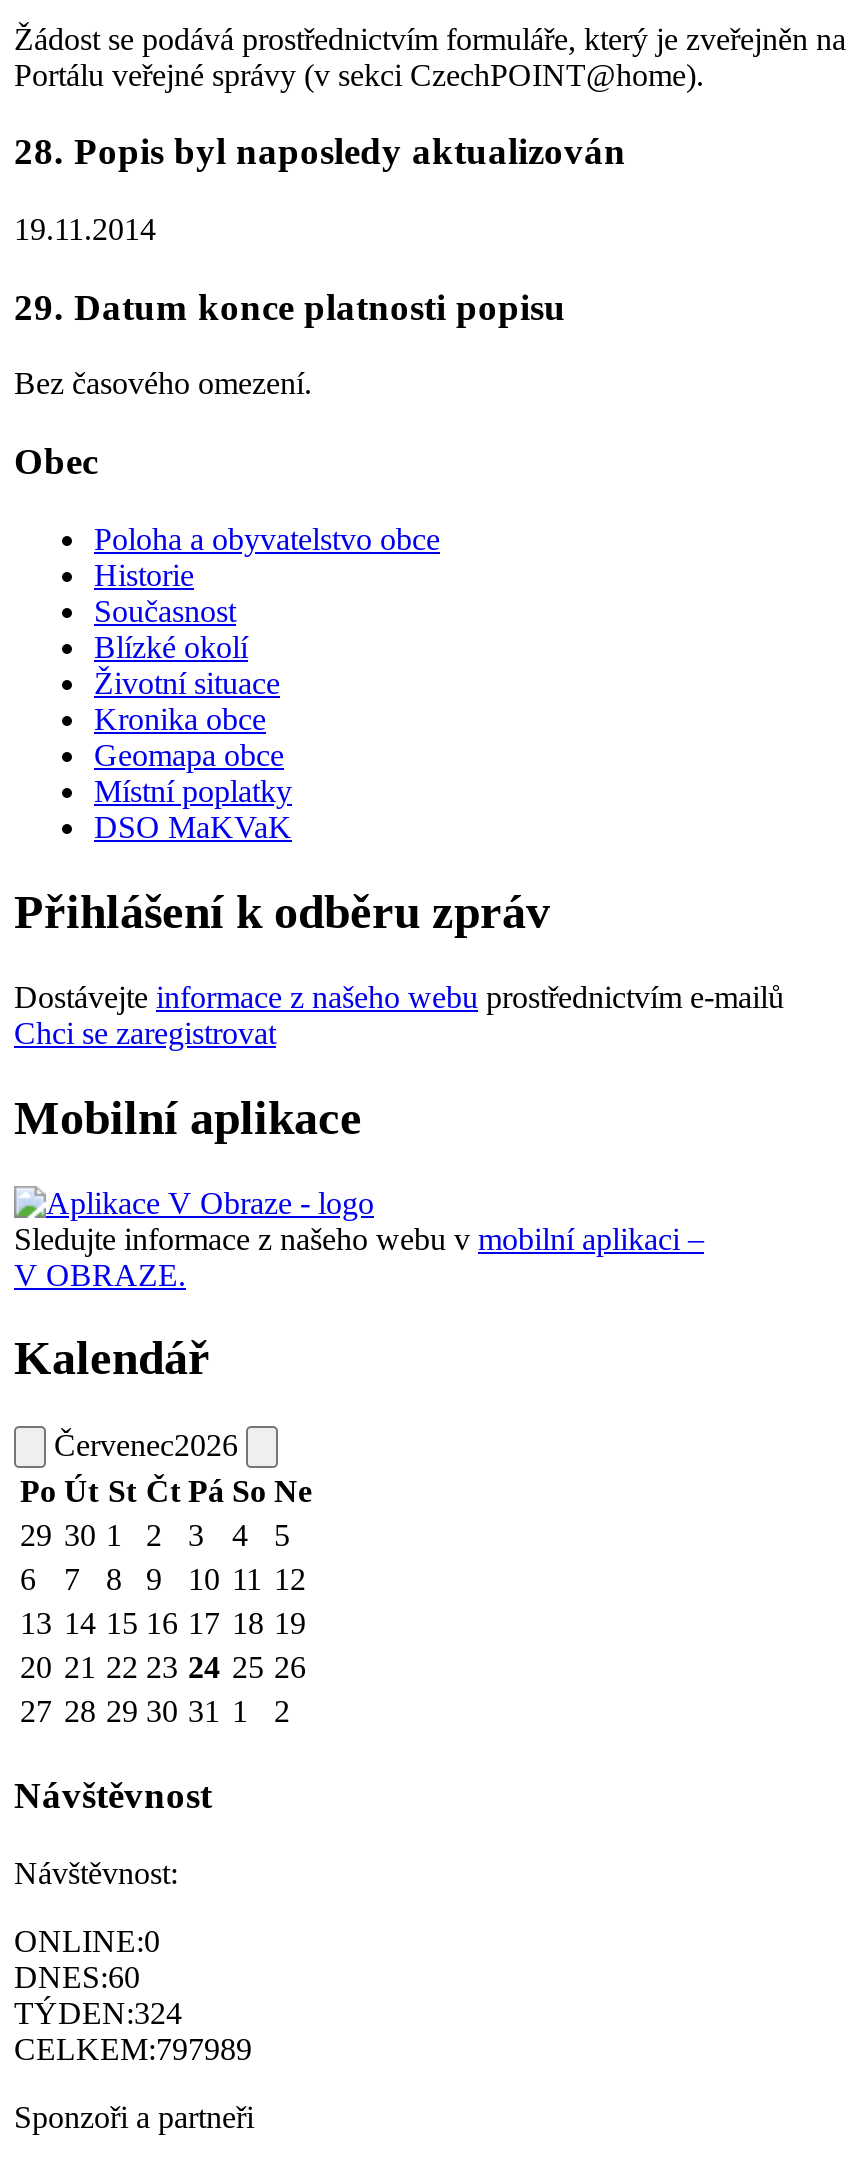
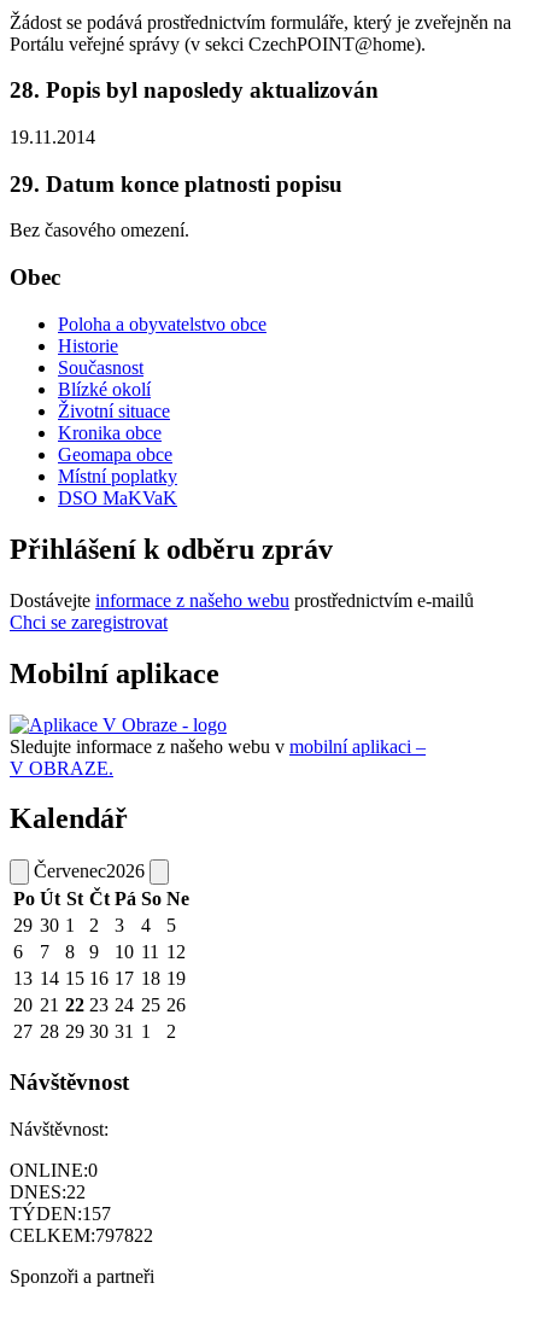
- DNES:60
+ DNES:22

- TÝDEN:324
+ TÝDEN:157

- CELKEM:797989
+ CELKEM:797822
